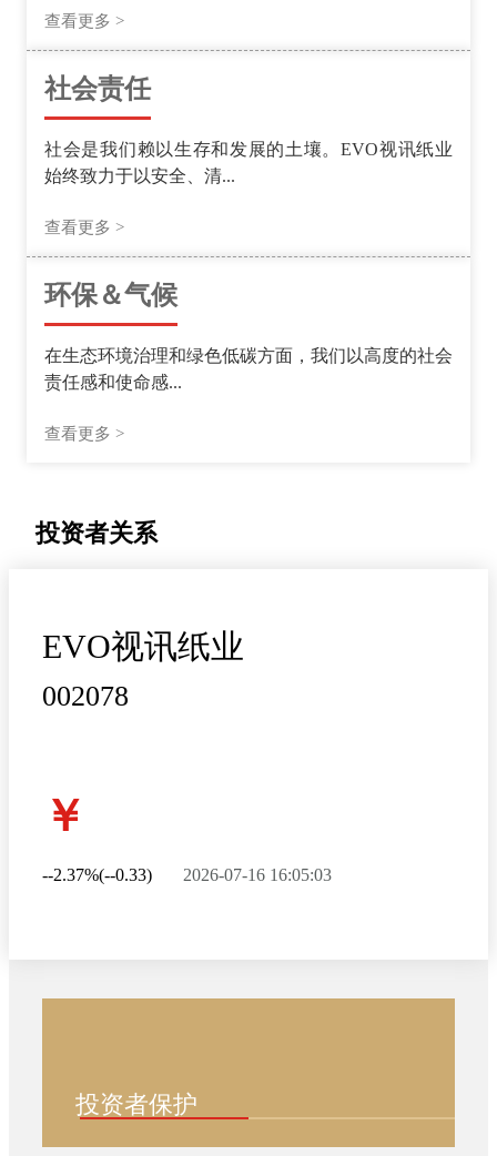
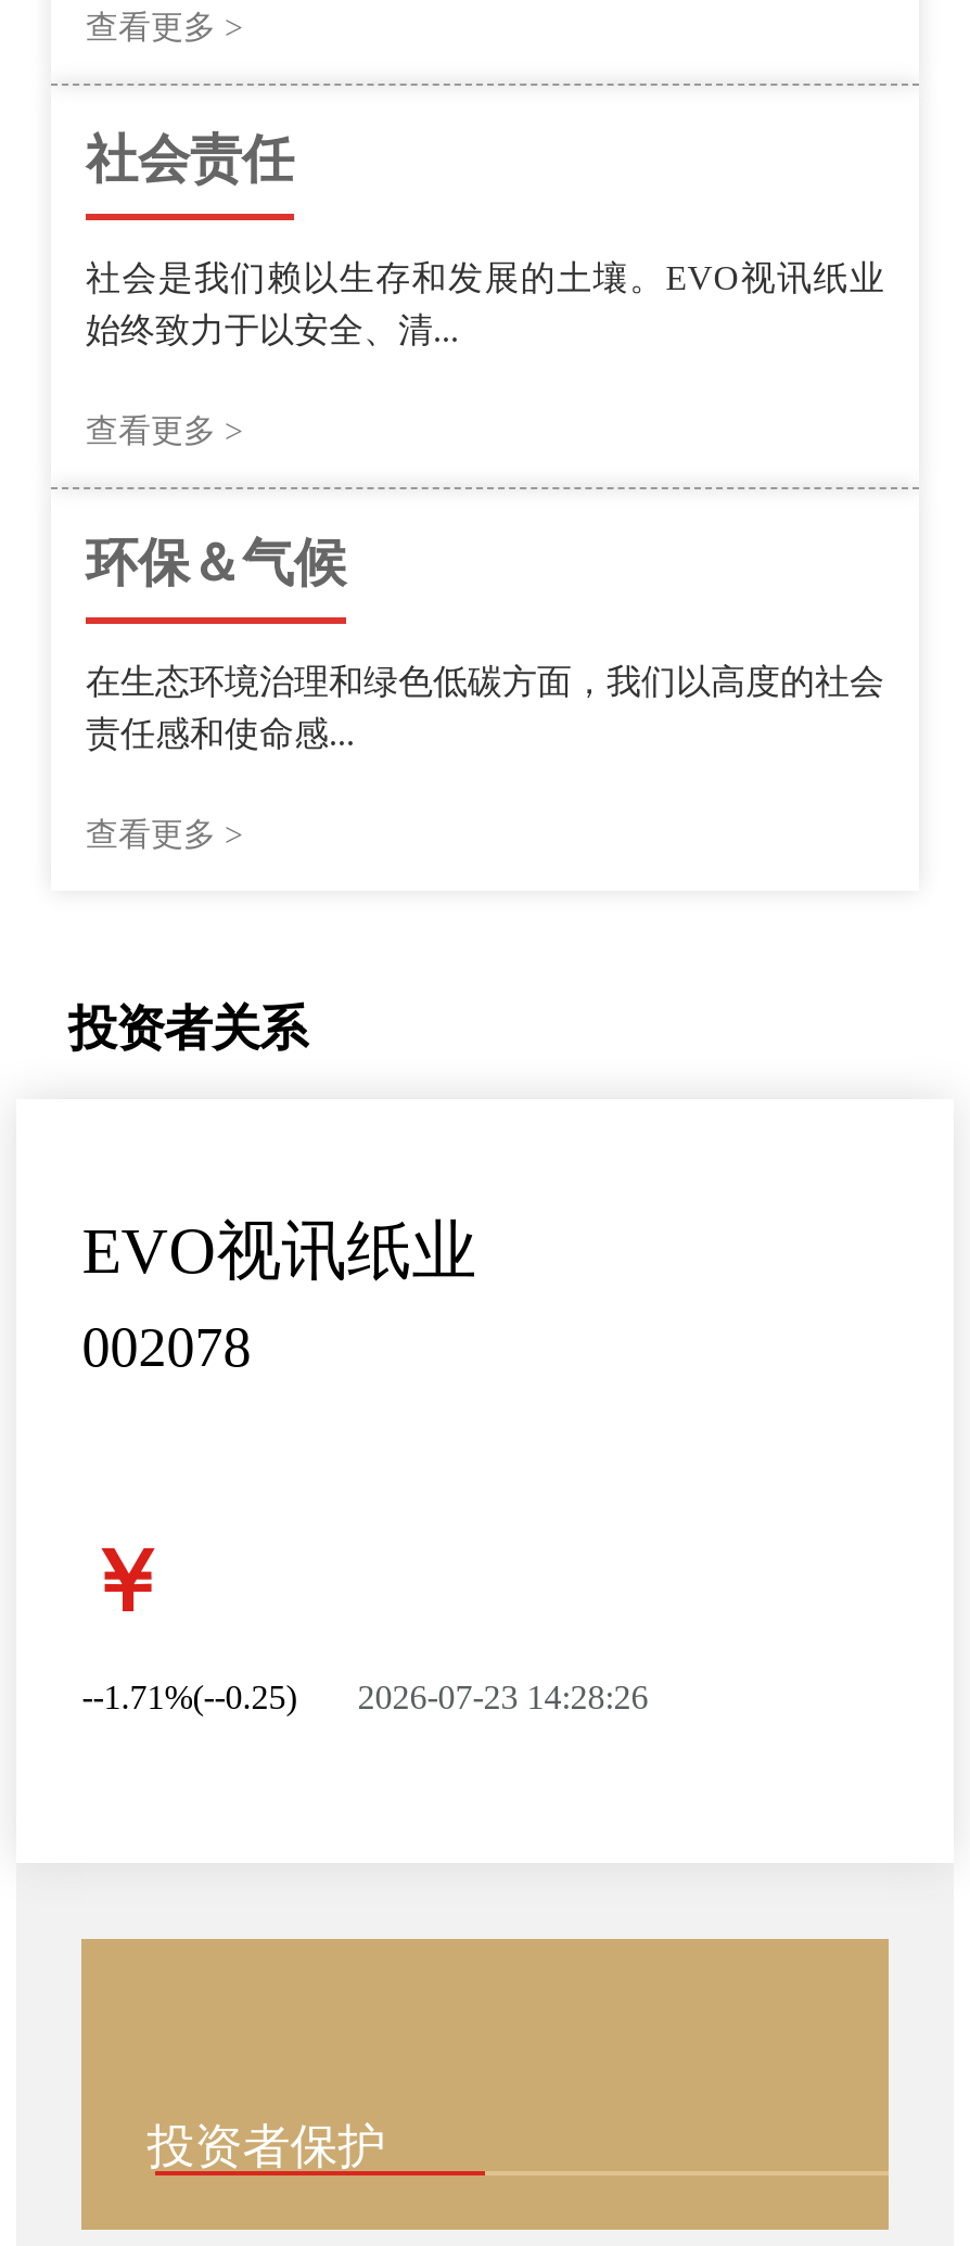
- --2.37%(--0.33) 2026-07-16 16:05:03
+ --1.71%(--0.25) 2026-07-23 14:28:26
